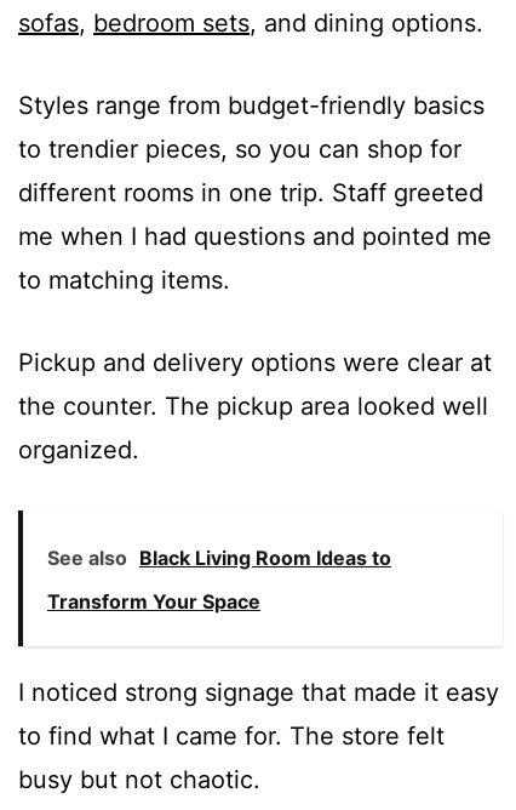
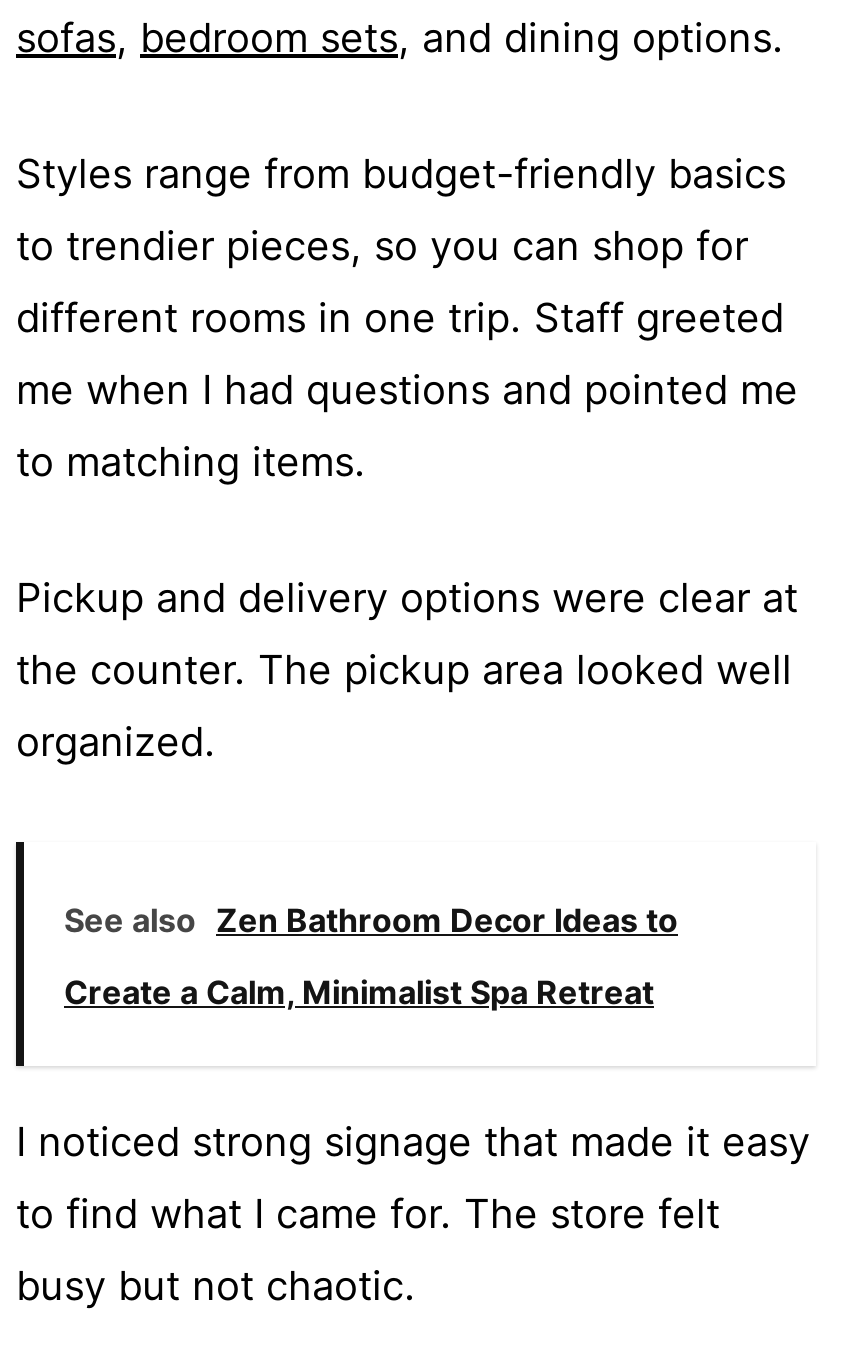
- See also Black Living Room Ideas to
+ See also Zen Bathroom Decor Ideas to

- Transform Your Space
+ Create a Calm, Minimalist Spa Retreat
